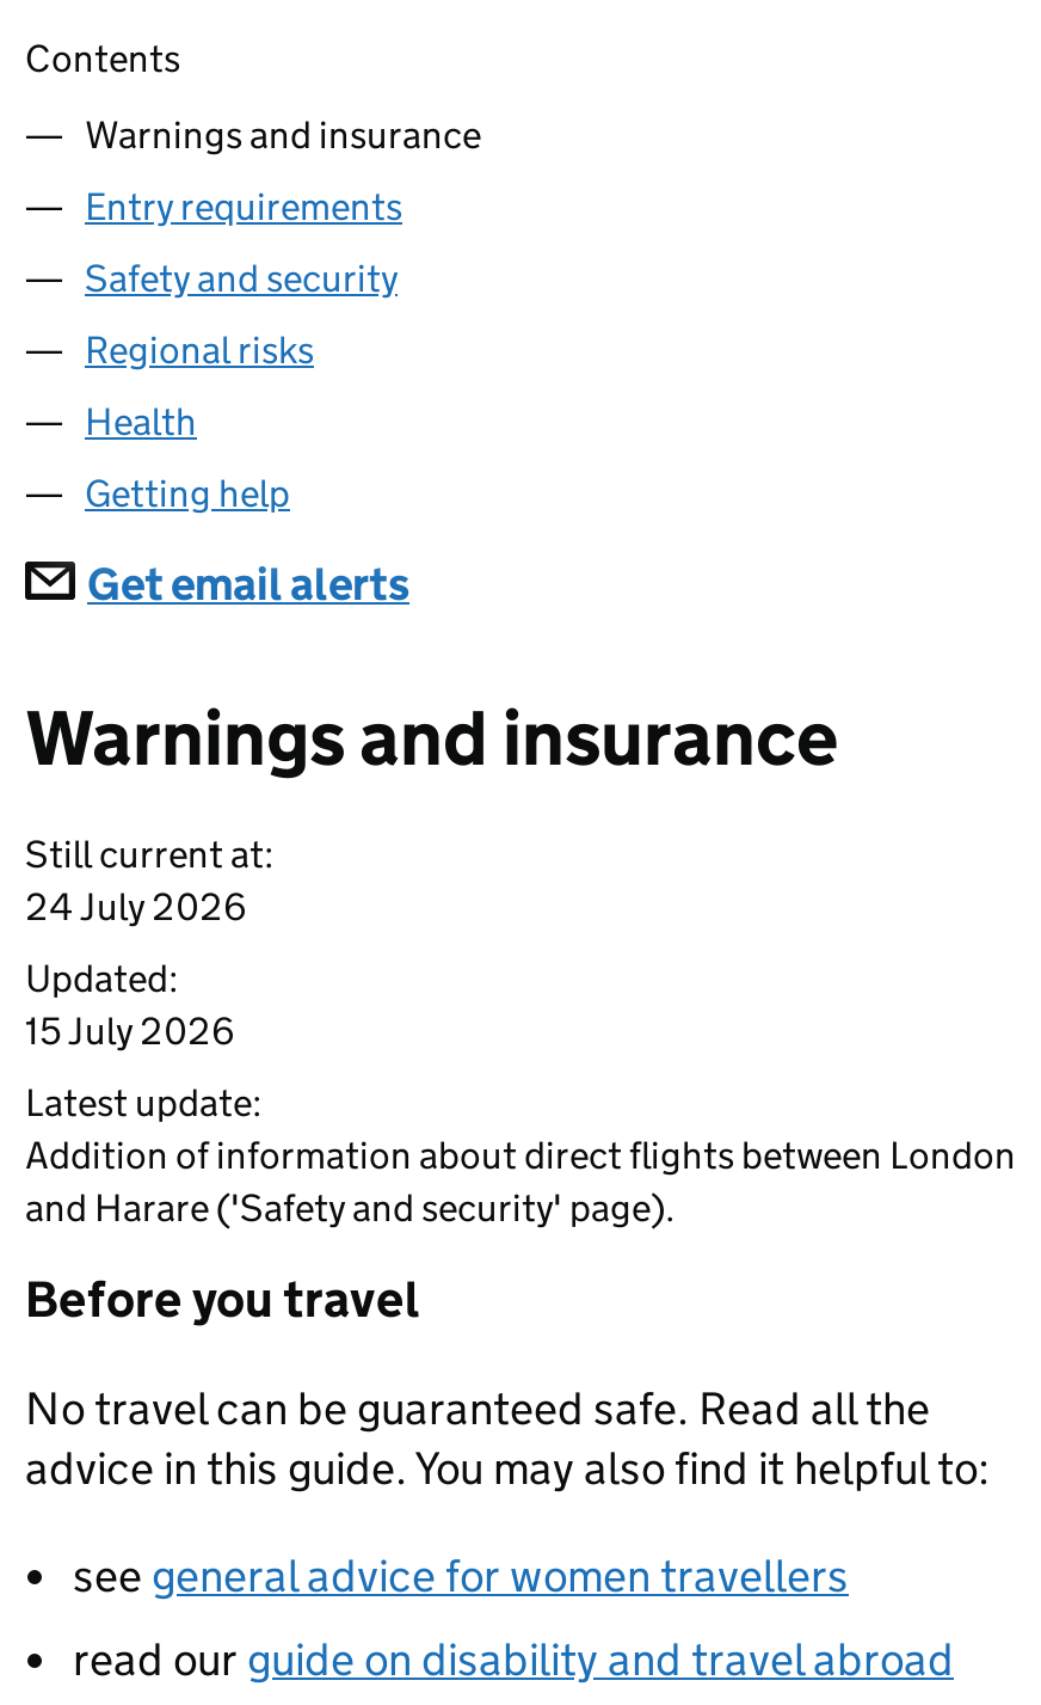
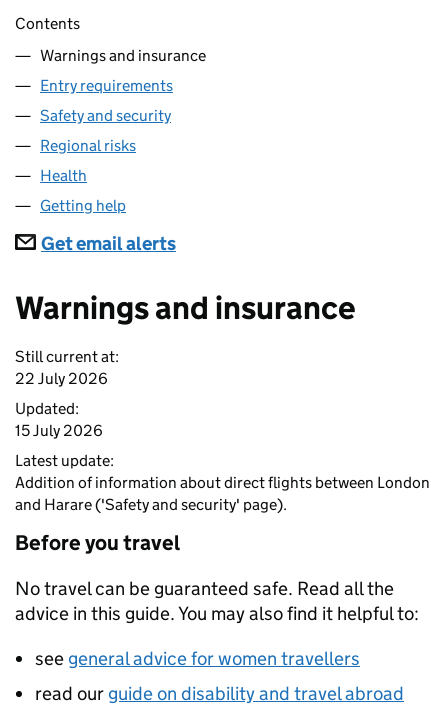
- 24 July 2026
+ 22 July 2026
